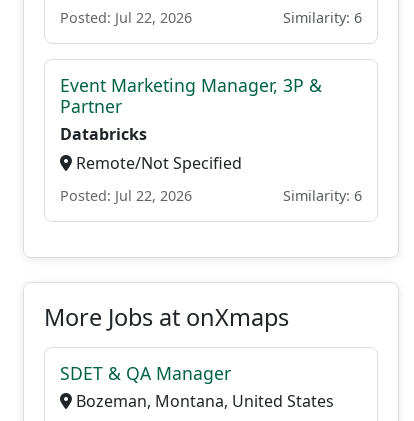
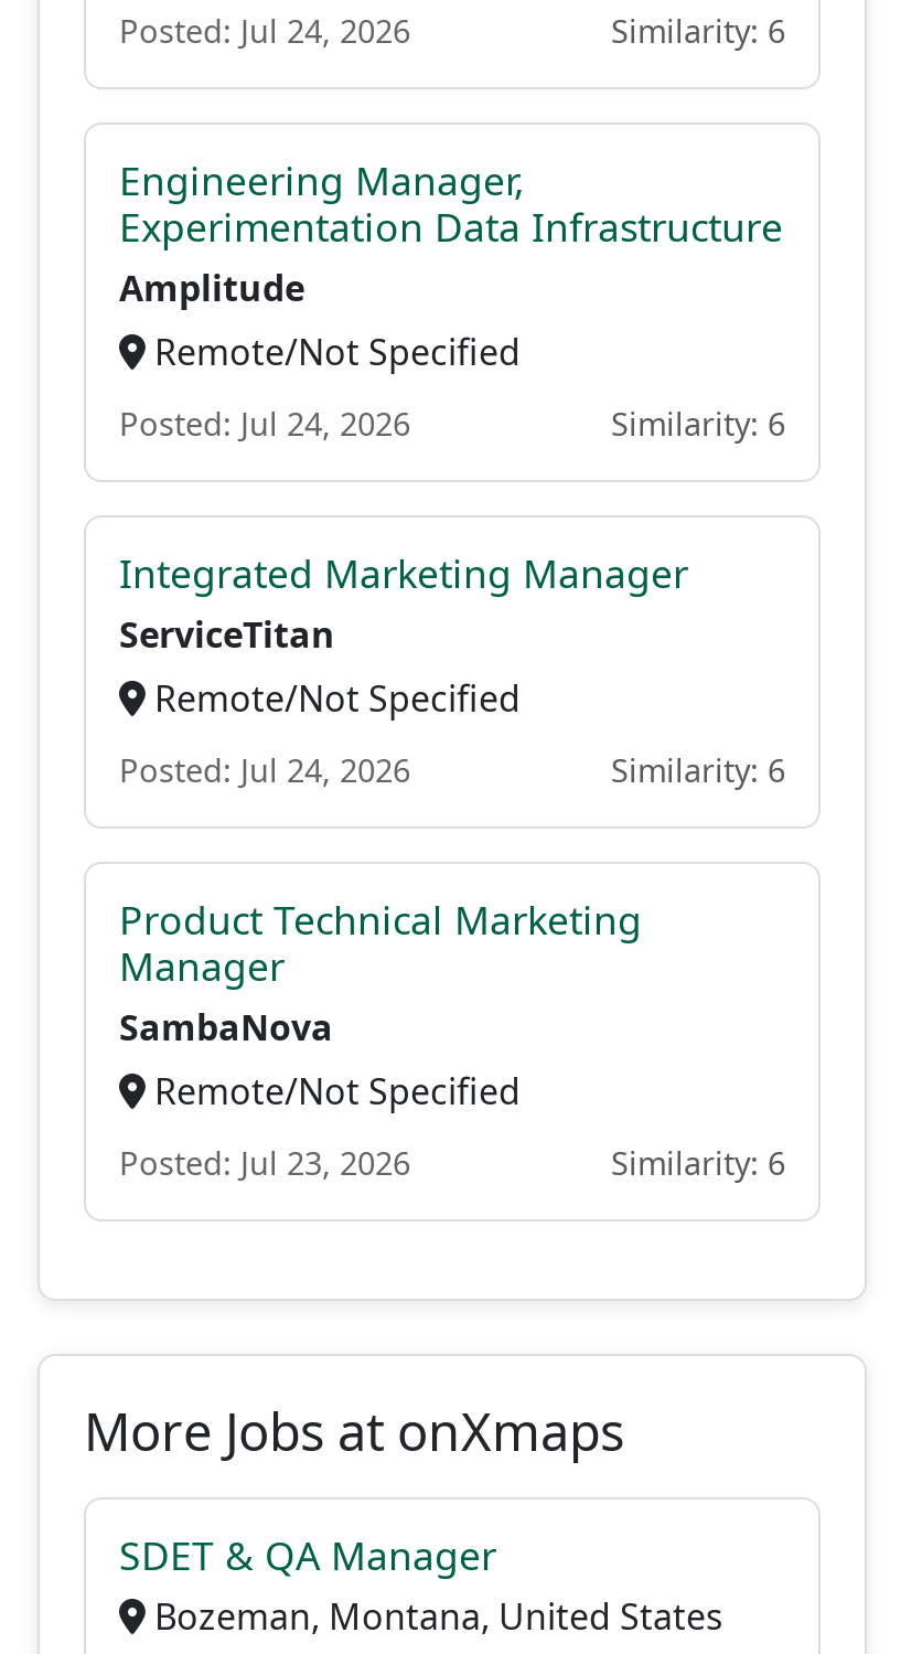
- Posted: Jul 22, 2026
+ Posted: Jul 24, 2026

- Event Marketing Manager, 3P &
- Partner
- Databricks
+ Engineering Manager,
+ Experimentation Data Infrastructure
+ Amplitude

- Posted: Jul 22, 2026
+ Posted: Jul 24, 2026
+ Similarity: 6
+ Integrated Marketing Manager
+ ServiceTitan
+ Remote/Not Specified
+ Posted: Jul 24, 2026
+ Similarity: 6
+ Product Technical Marketing
+ Manager
+ SambaNova
+ Remote/Not Specified
+ Posted: Jul 23, 2026
